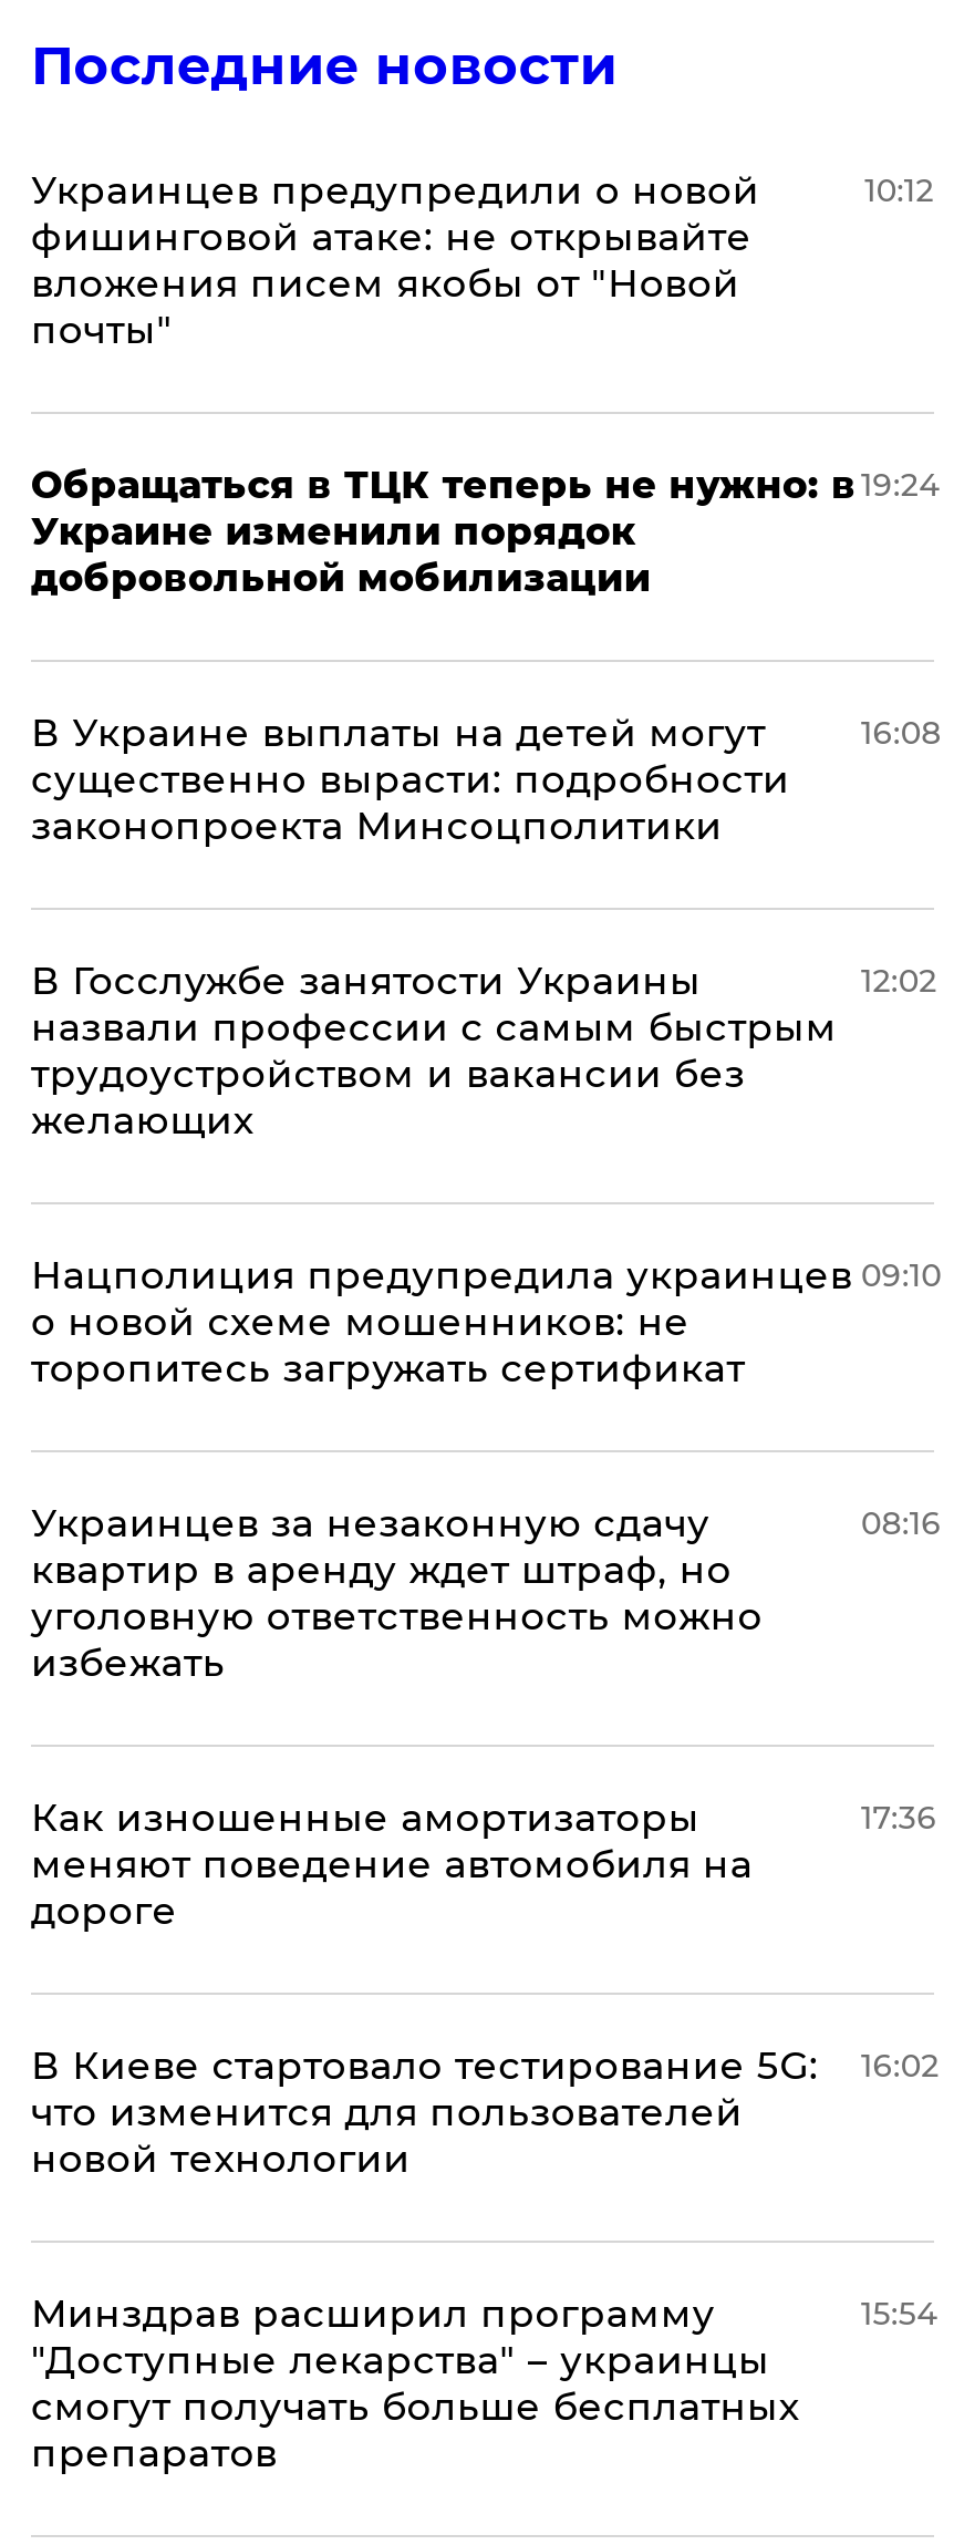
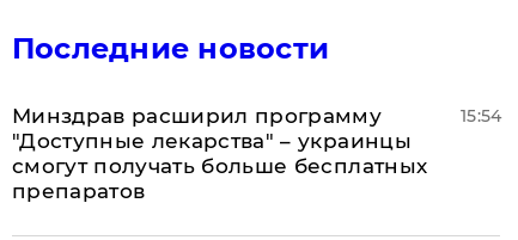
- Украинцев предупредили о новой
- фишинговой атаке: не открывайте
- вложения писем якобы от "Новой
- почты"

- 10:12

- Обращаться в ТЦК теперь не нужно: в
- Украине изменили порядок
- добровольной мобилизации

- 19:24

- В Украине выплаты на детей могут
- существенно вырасти: подробности
- законопроекта Минсоцполитики

- 16:08

- В Госслужбе занятости Украины
- назвали профессии с самым быстрым
- трудоустройством и вакансии без
- желающих

- 12:02

- Нацполиция предупредила украинцев
- о новой схеме мошенников: не
- торопитесь загружать сертификат

- 09:10

- Украинцев за незаконную сдачу
- квартир в аренду ждет штраф, но
- уголовную ответственность можно
- избежать

- 08:16

- Как изношенные амортизаторы
- меняют поведение автомобиля на
- дороге

- 17:36

- В Киеве стартовало тестирование 5G:
- что изменится для пользователей
- новой технологии

- 16:02
